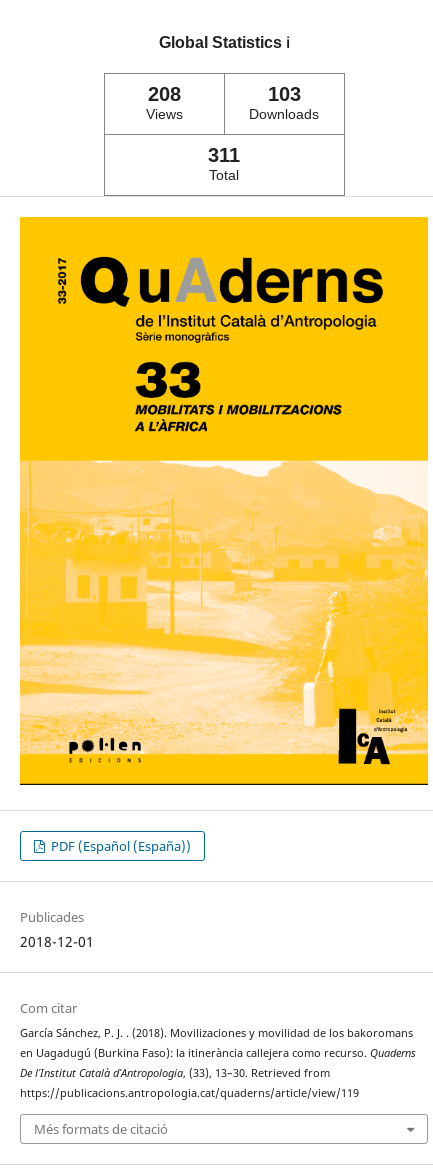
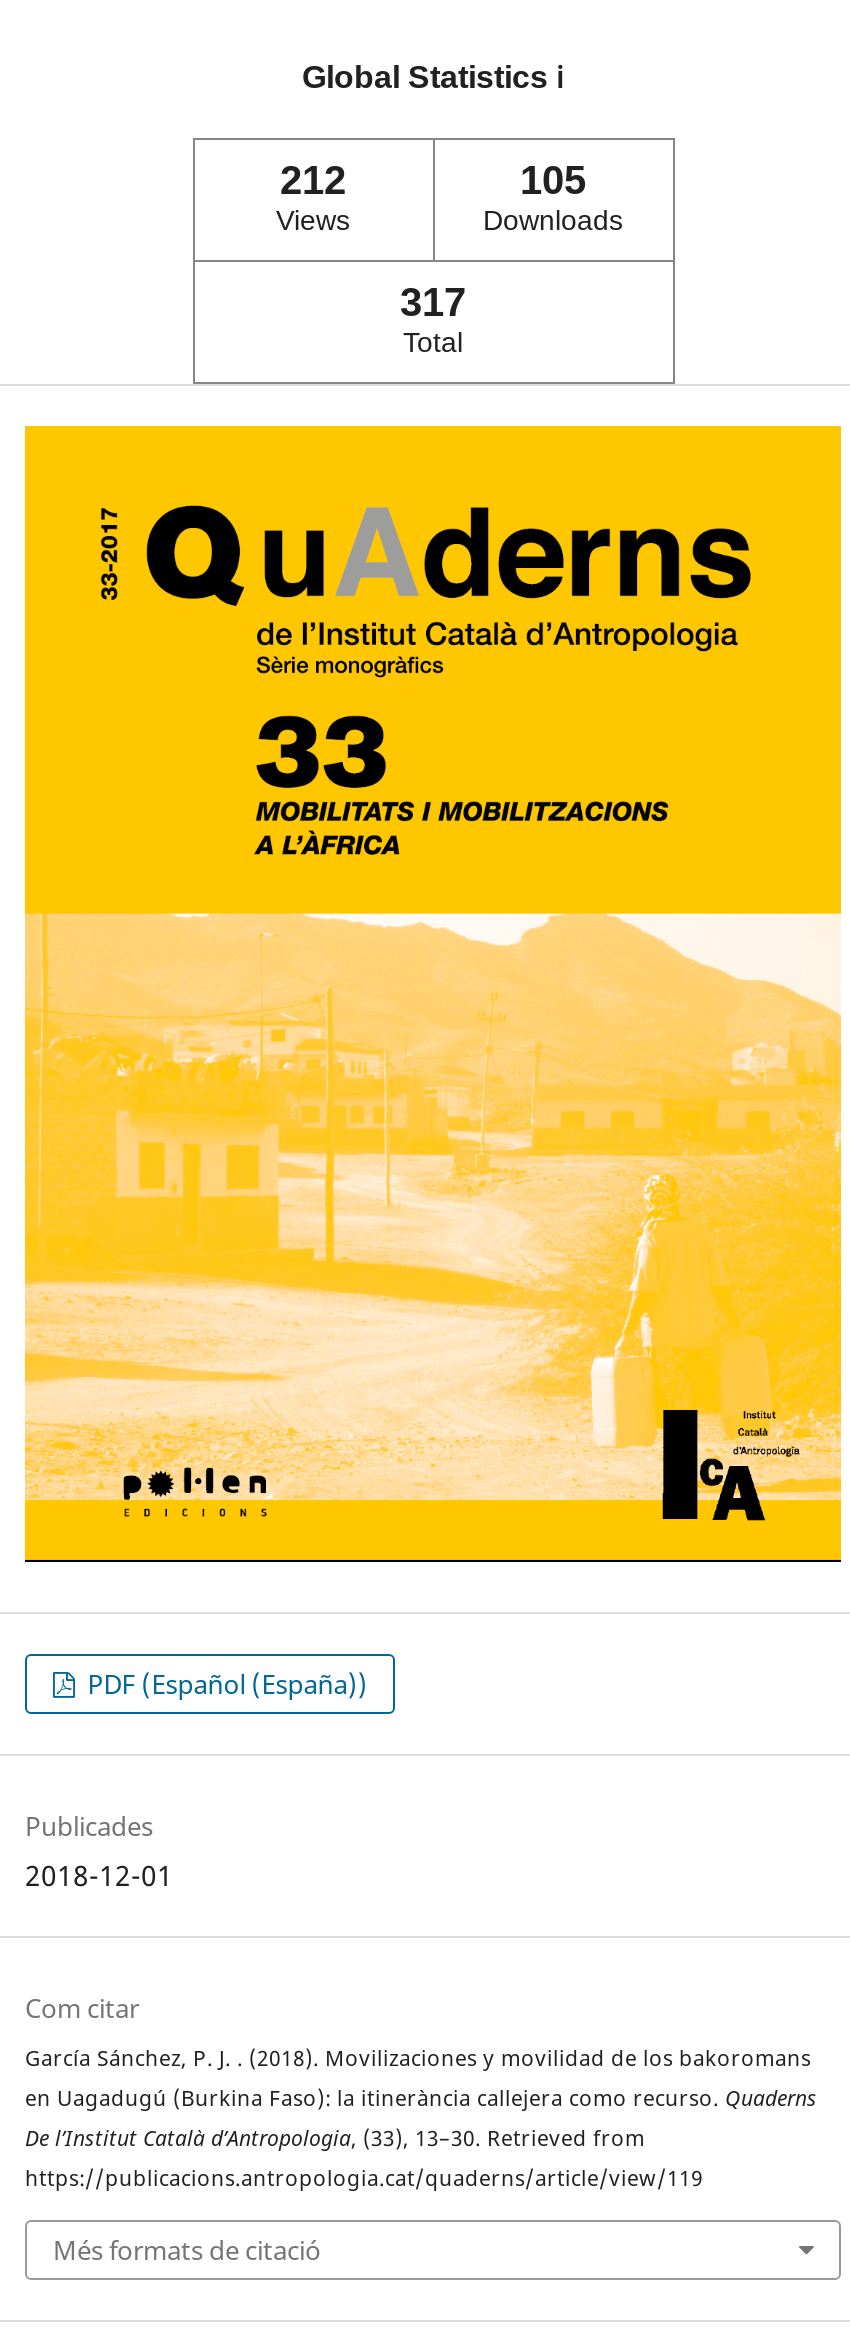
- 208
+ 212

- 103
+ 105

- 311
+ 317
